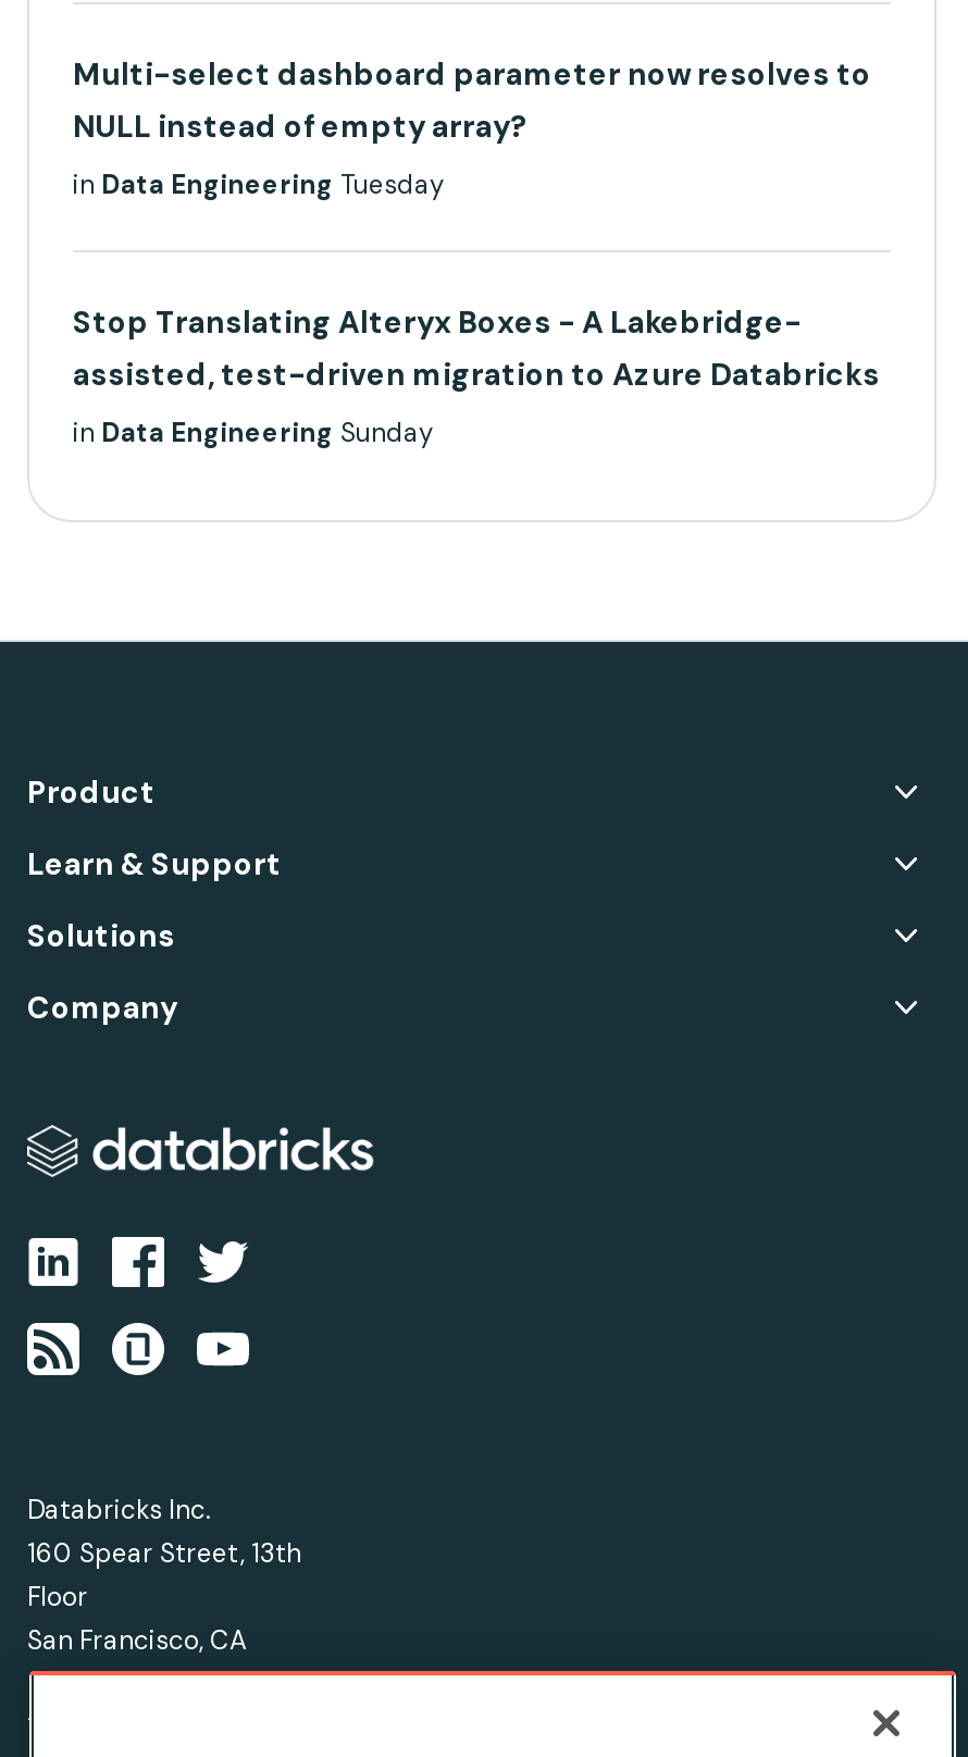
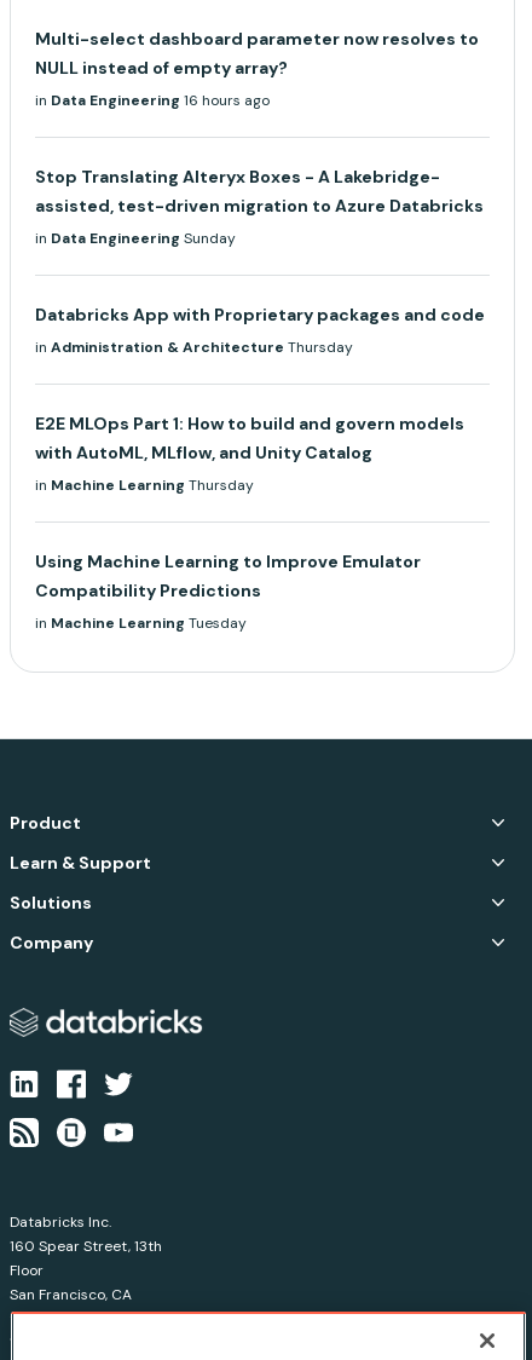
- in Data Engineering Tuesday
+ in Data Engineering 16 hours ago

+ Databricks App with Proprietary packages and code
+ in Administration & Architecture Thursday

+ E2E MLOps Part 1: How to build and govern models
+ with AutoML, MLflow, and Unity Catalog
+ in Machine Learning Thursday

+ Using Machine Learning to Improve Emulator
+ Compatibility Predictions
+ in Machine Learning Tuesday
